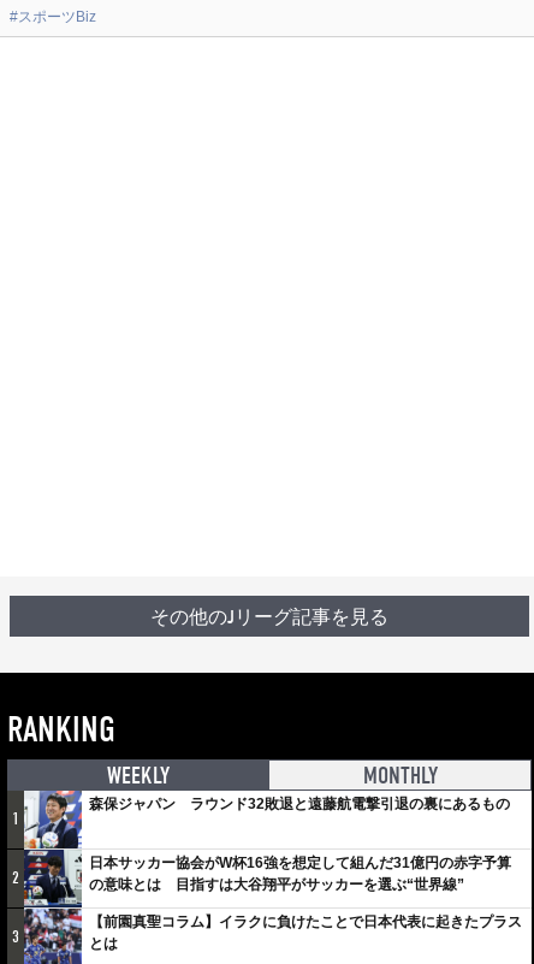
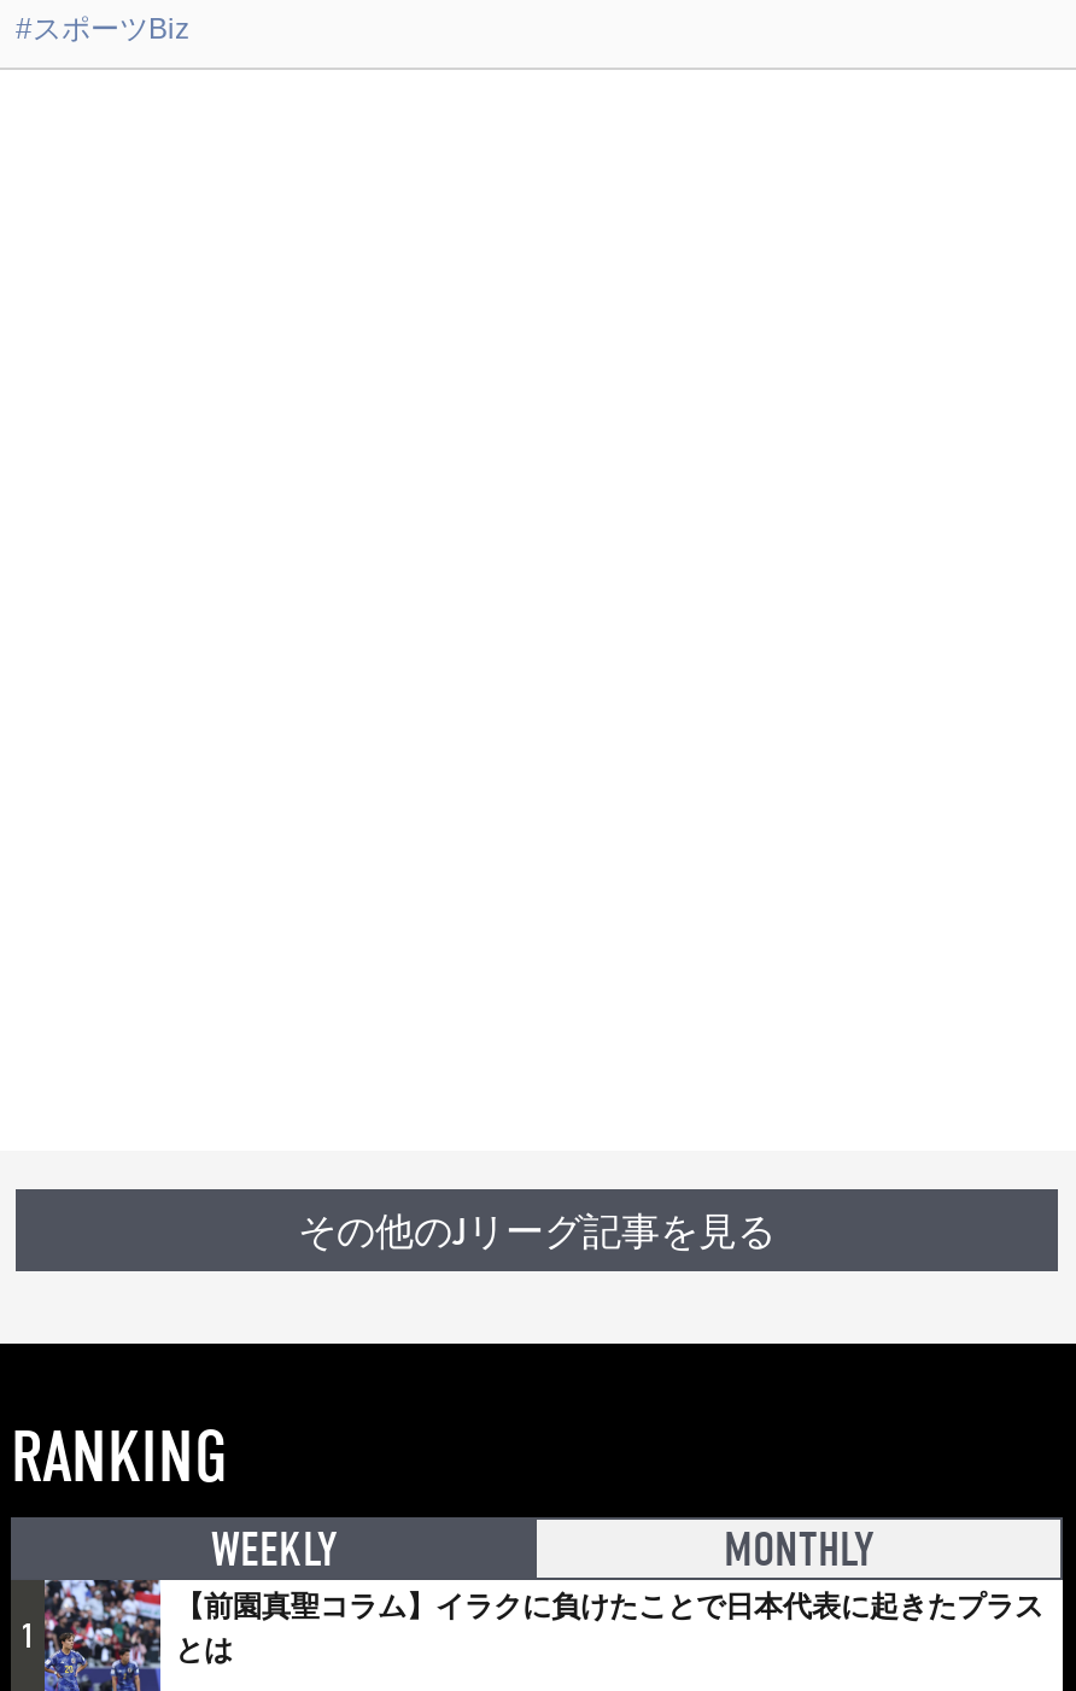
- [image]
- 日本サッカー協会がW杯16強を想定して組んだ31億円の赤字予算
- の意味とは 目指すは大谷翔平がサッカーを選ぶ“世界線”
- 3

- 森保ジャパン ラウンド32敗退と遠藤航電撃引退の裏にあるもの

- 2
